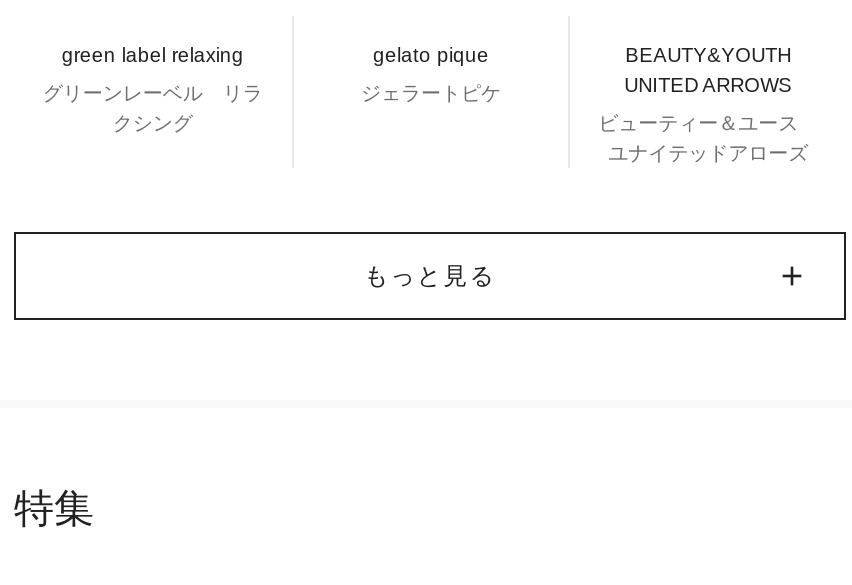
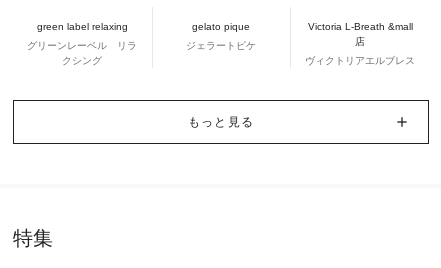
- BEAUTY&YOUTH
- UNITED ARROWS
+ Victoria L-Breath &mall
+ 店

- ビューティー＆ユース
- ユナイテッドアローズ
+ ヴィクトリアエルブレス
